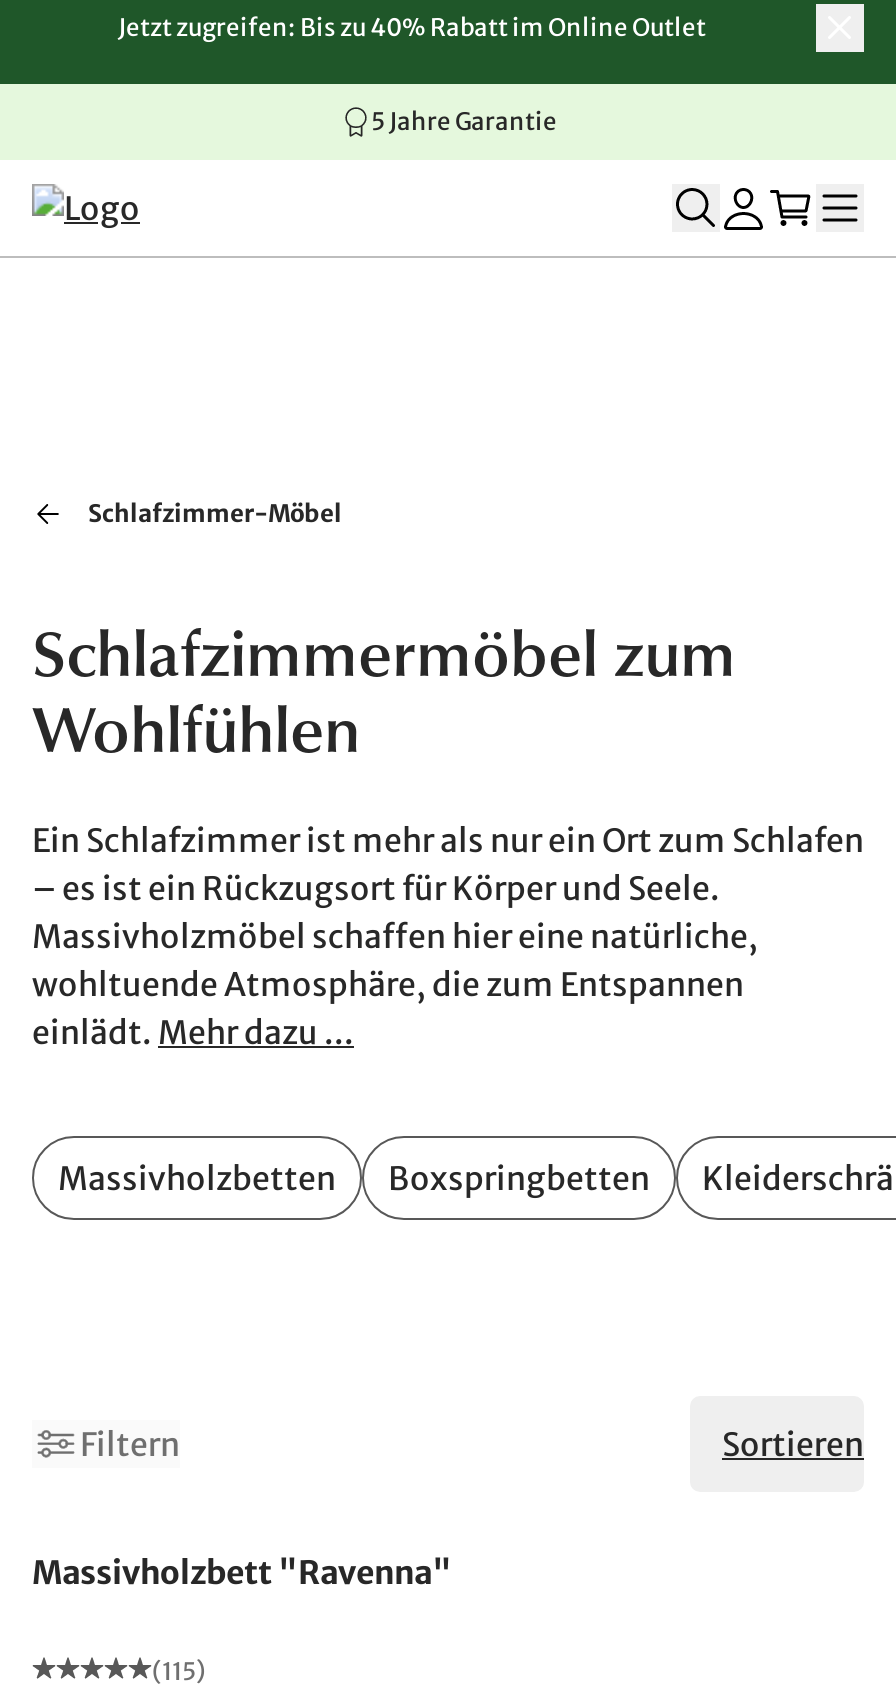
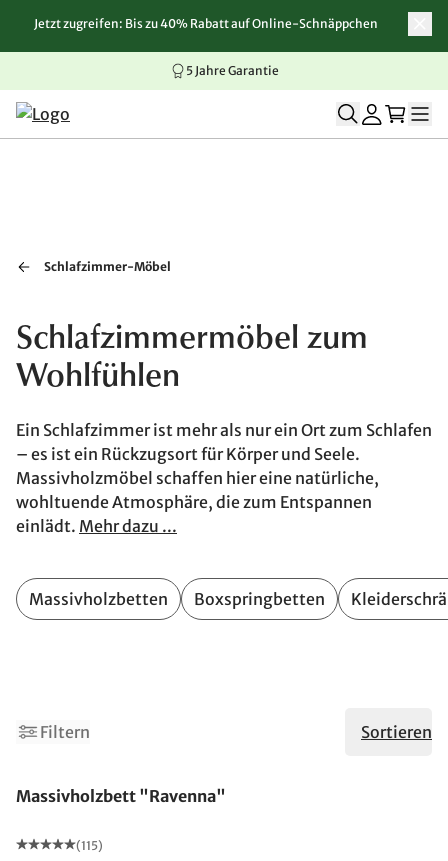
- Jetzt zugreifen: Bis zu 40% Rabatt im Online Outlet
+ Jetzt zugreifen: Bis zu 40% Rabatt auf Online-Schnäppchen
